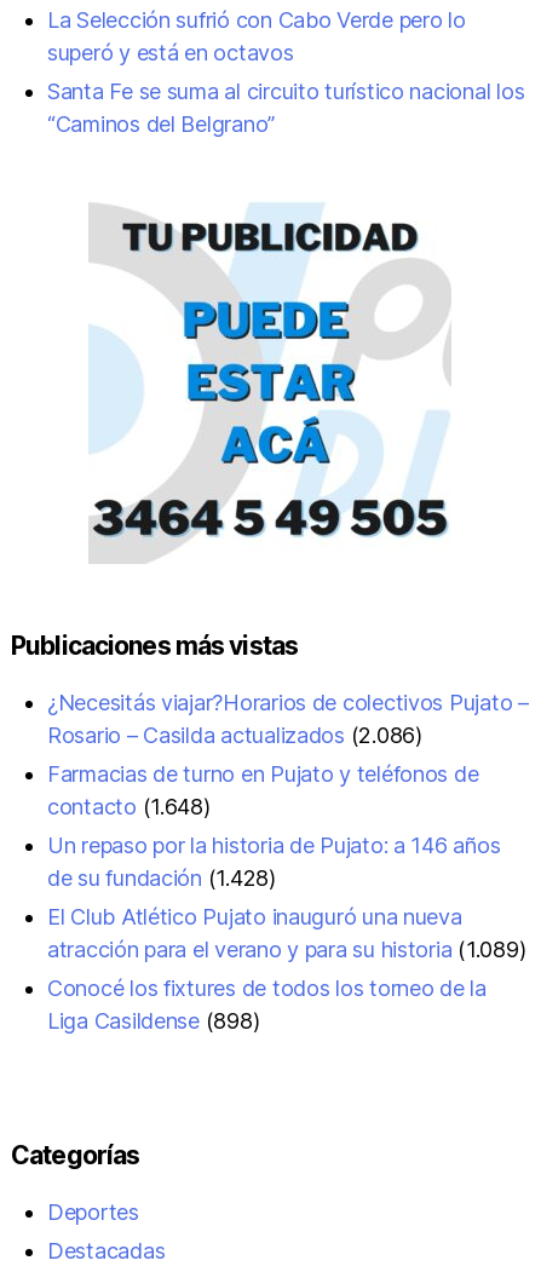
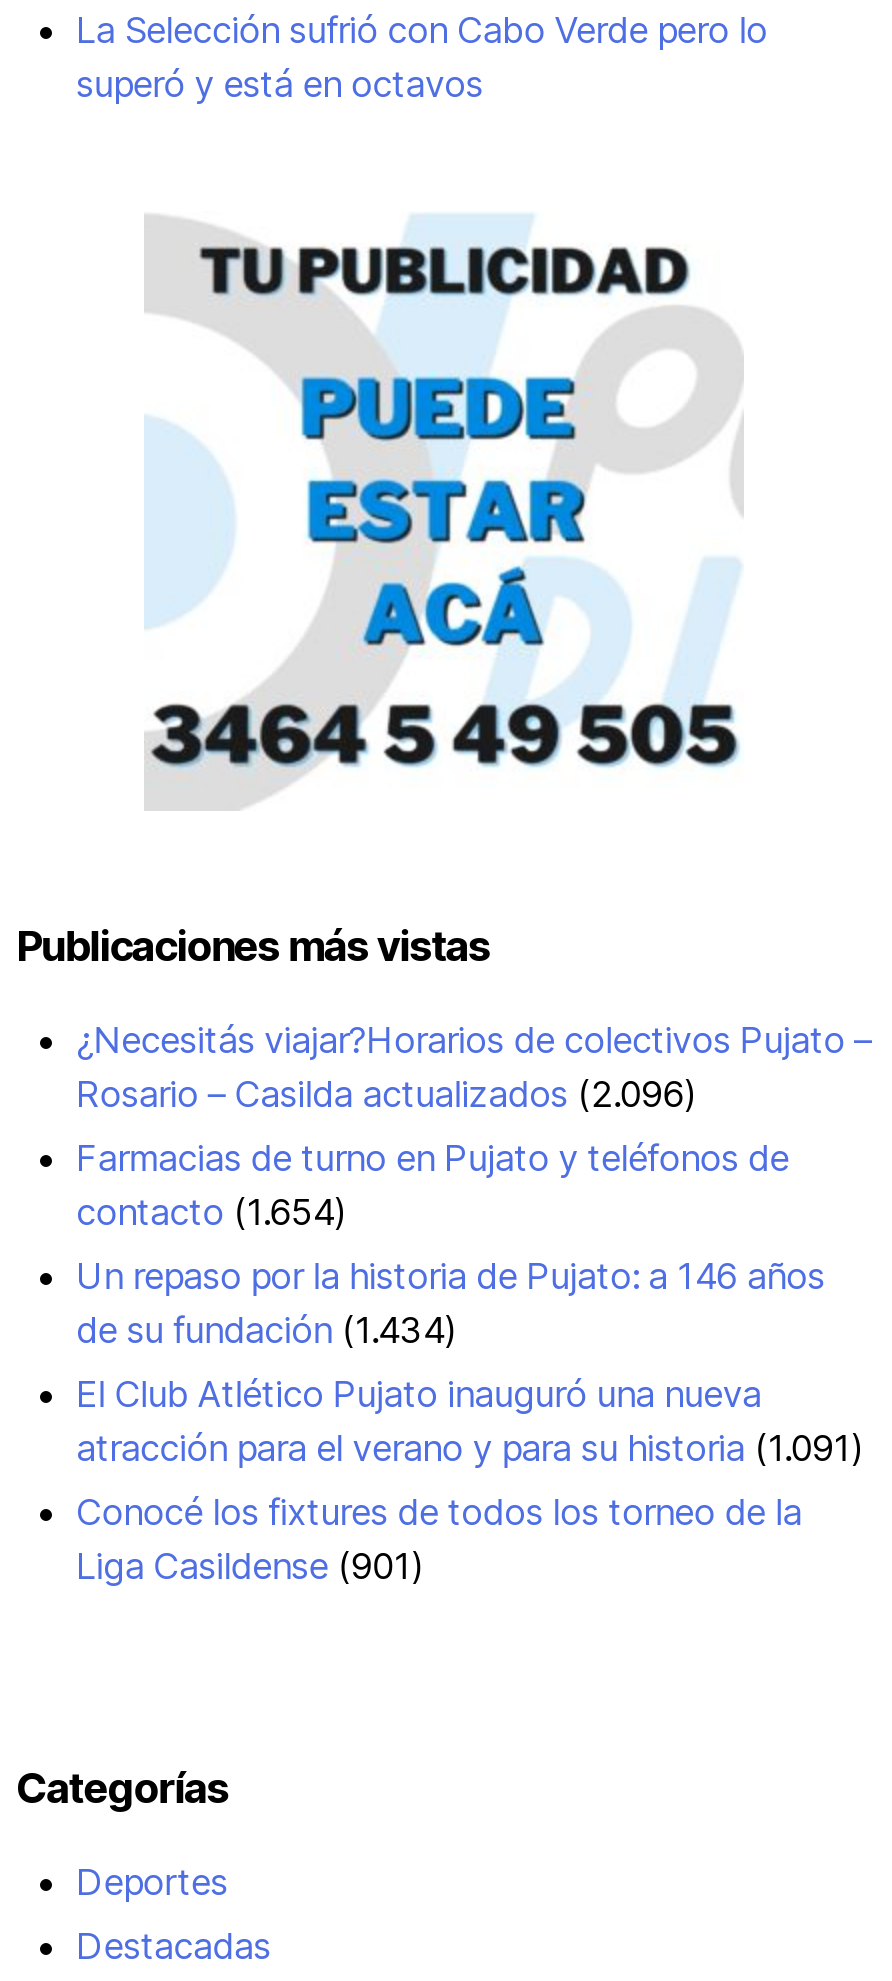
- Santa Fe se suma al circuito turístico nacional los
- “Caminos del Belgrano”

- Rosario – Casilda actualizados (2.086)
+ Rosario – Casilda actualizados (2.096)

- contacto (1.648)
+ contacto (1.654)

- de su fundación (1.428)
+ de su fundación (1.434)

- atracción para el verano y para su historia (1.089)
+ atracción para el verano y para su historia (1.091)

- Liga Casildense (898)
+ Liga Casildense (901)
